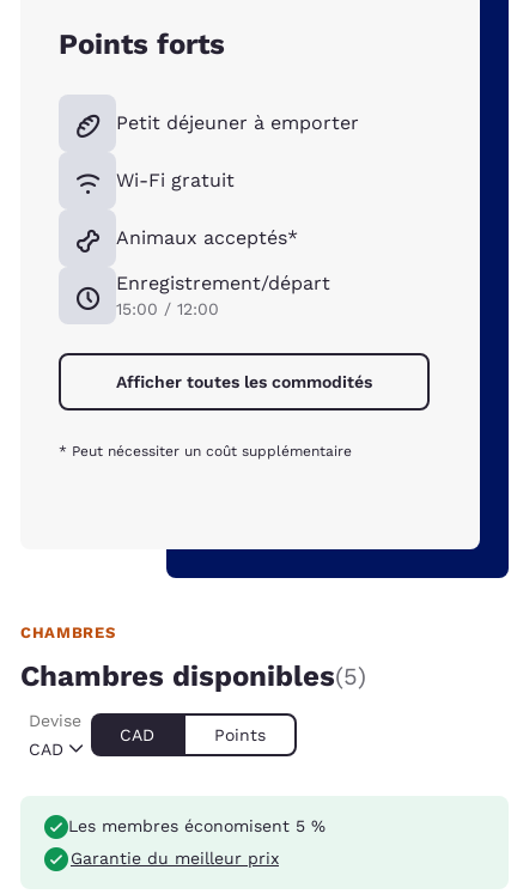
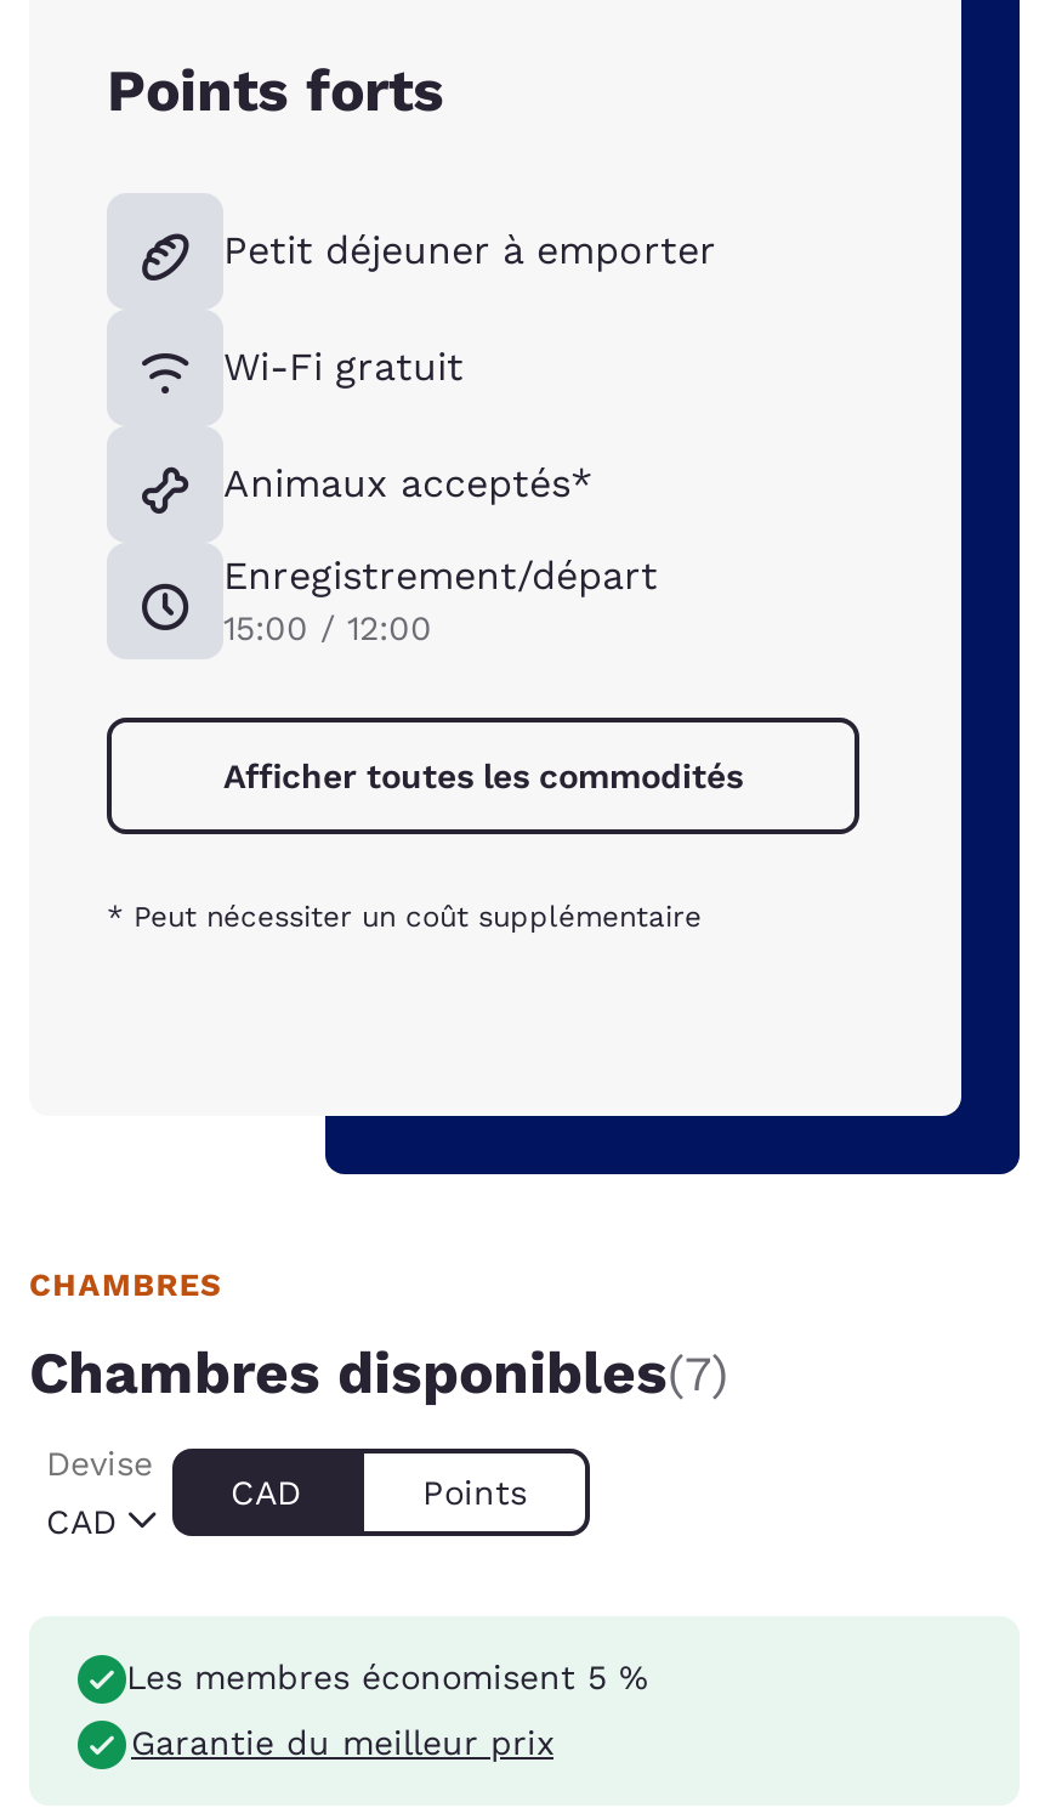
- Chambres disponibles(5)
+ Chambres disponibles(7)
